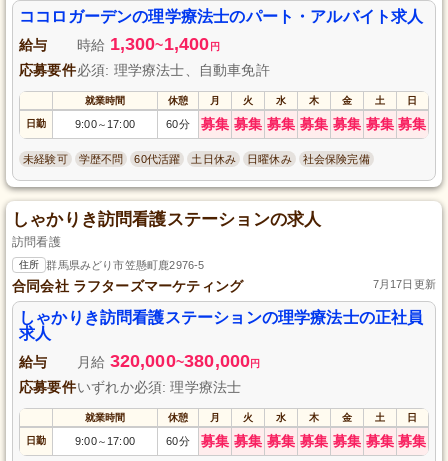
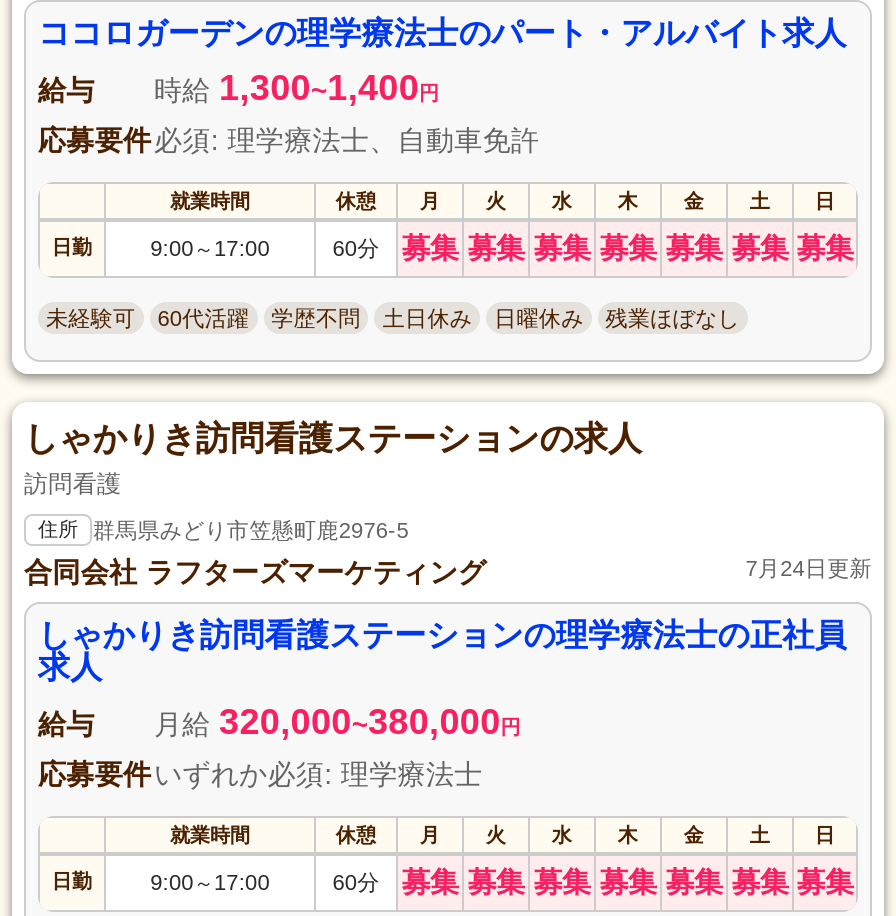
- 60代活躍

- 社会保険完備
+ 残業ほぼなし

+ 60代活躍

- 7月17日更新
+ 7月24日更新
